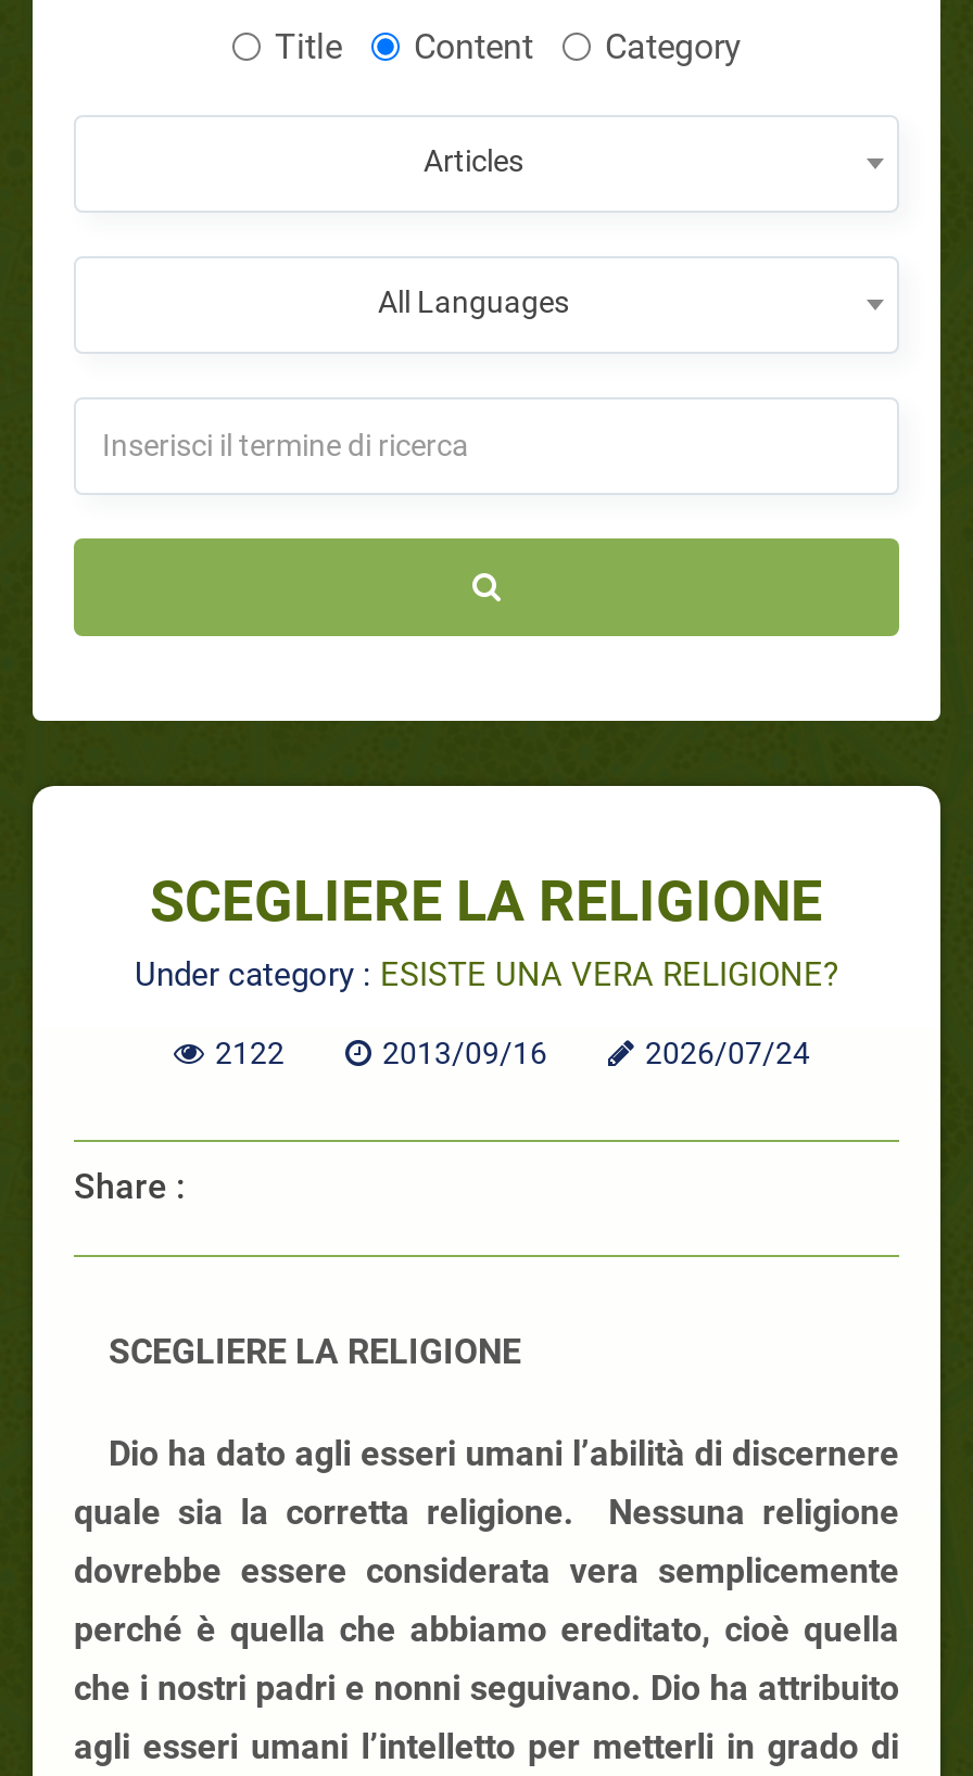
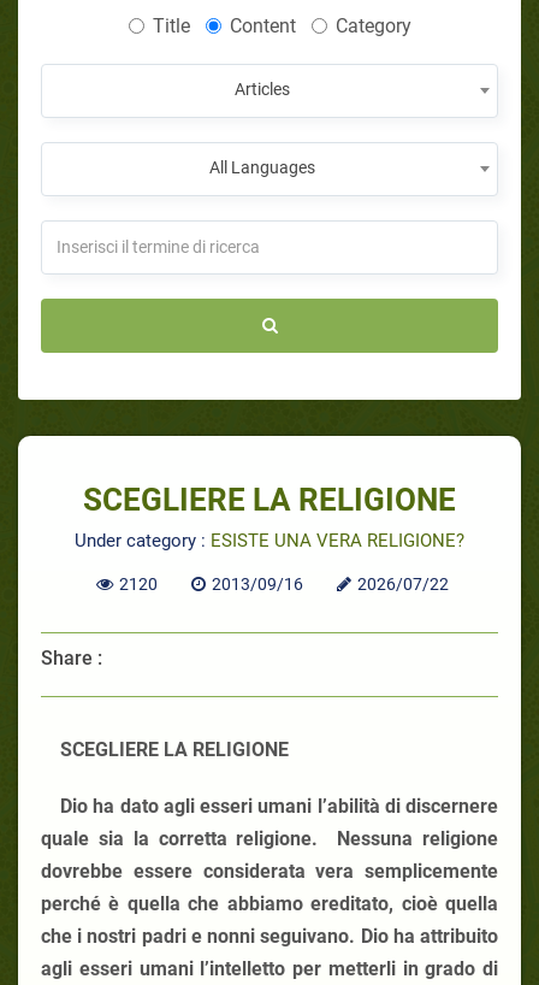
- 2122
+ 2120

- 2026/07/24
+ 2026/07/22
